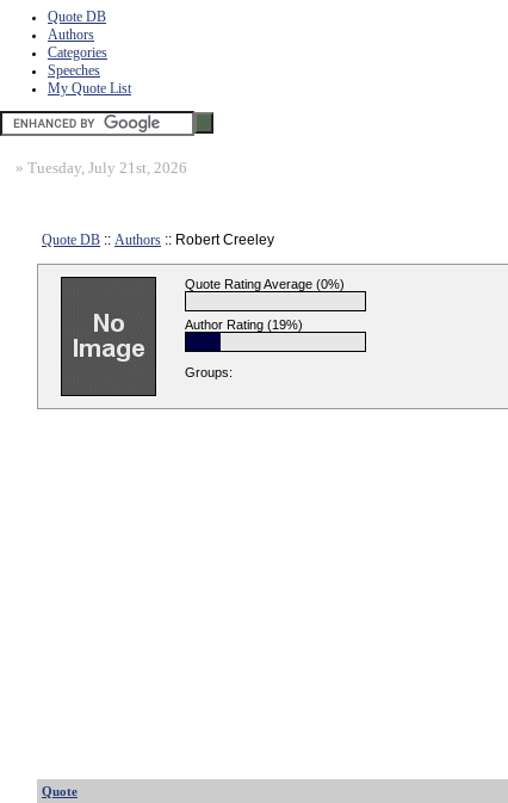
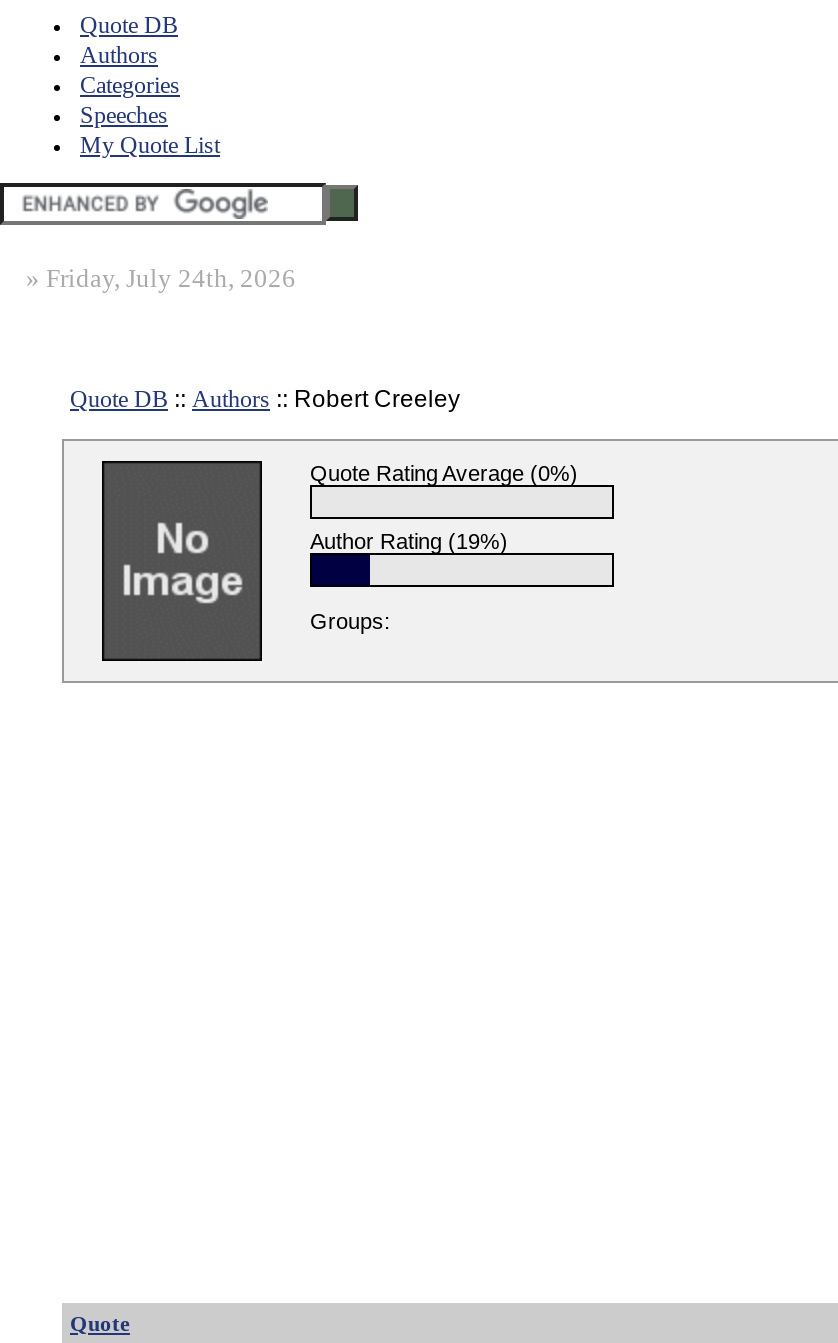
- » Tuesday, July 21st, 2026
+ » Friday, July 24th, 2026
